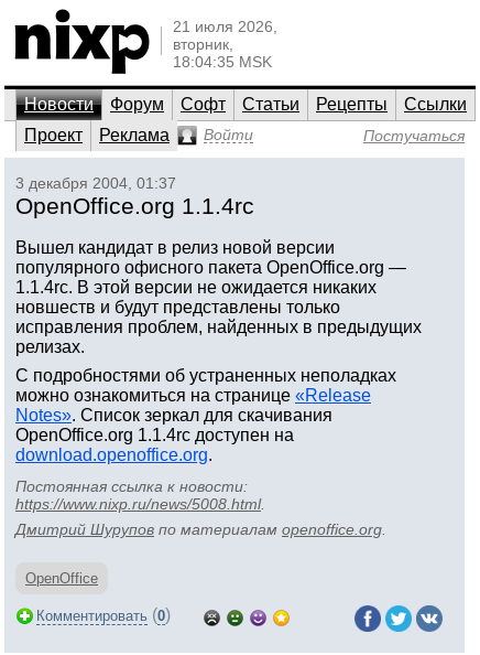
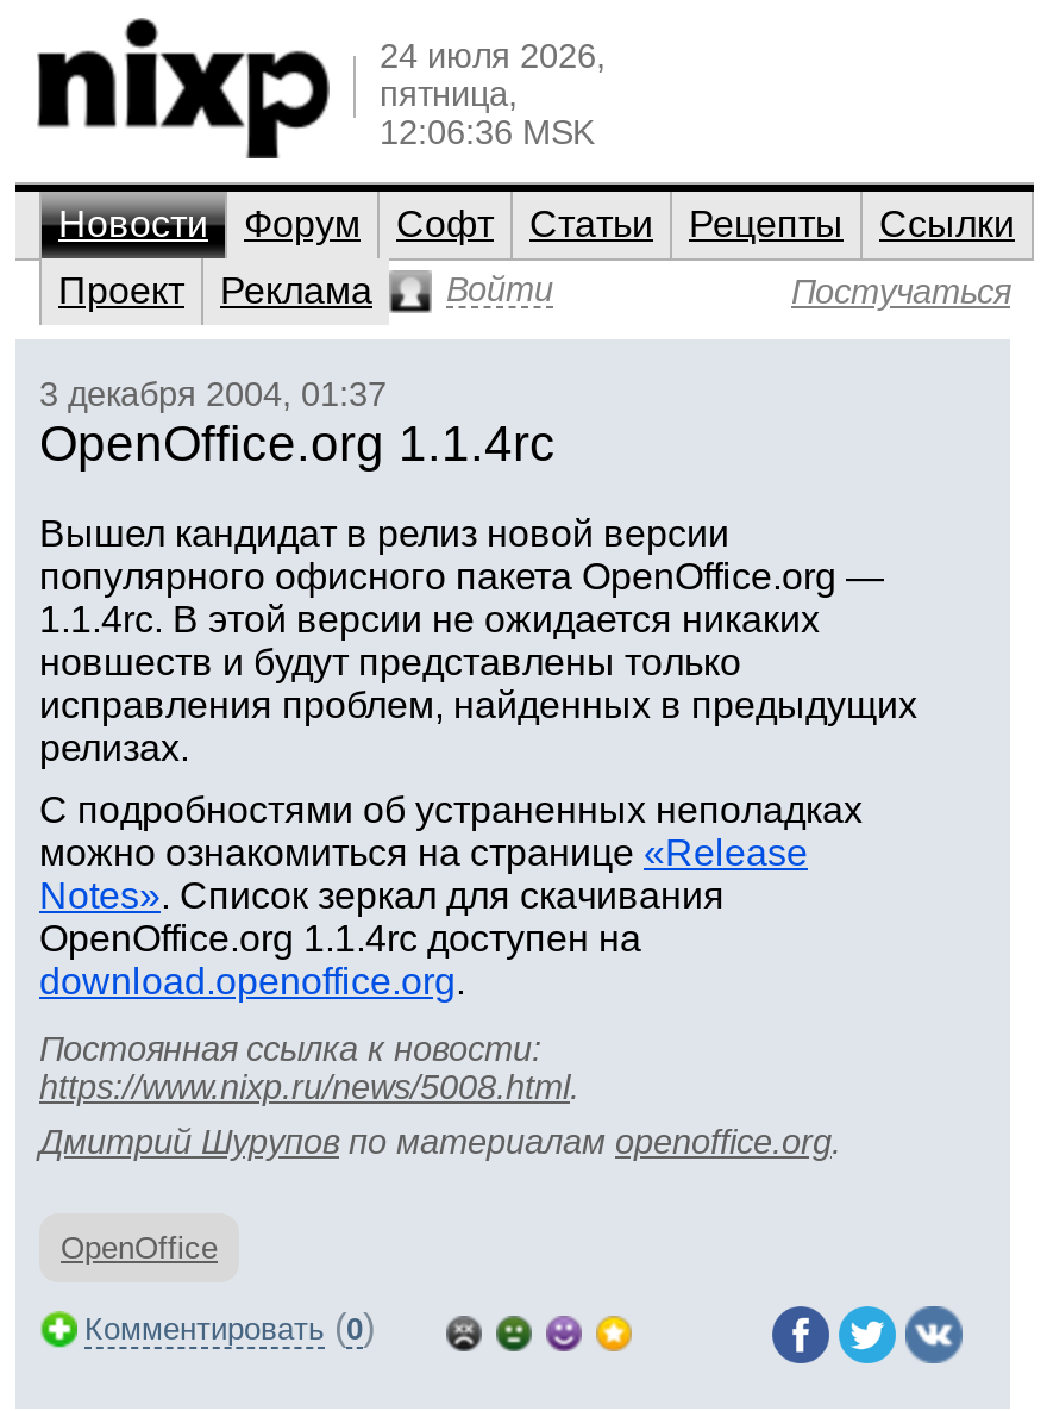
- 21 июля 2026,
- вторник,
- 18:04:35 MSK
+ 24 июля 2026,
+ пятница,
+ 12:06:36 MSK
